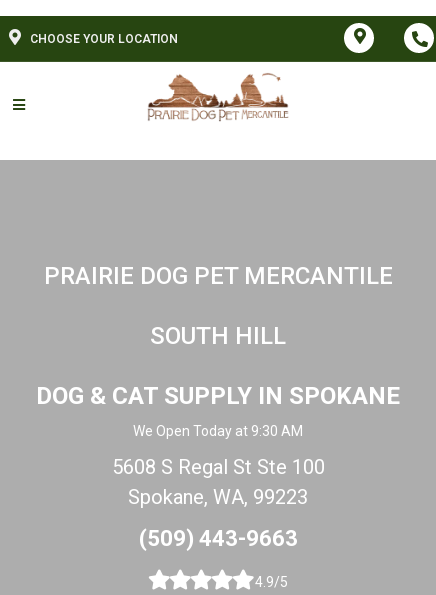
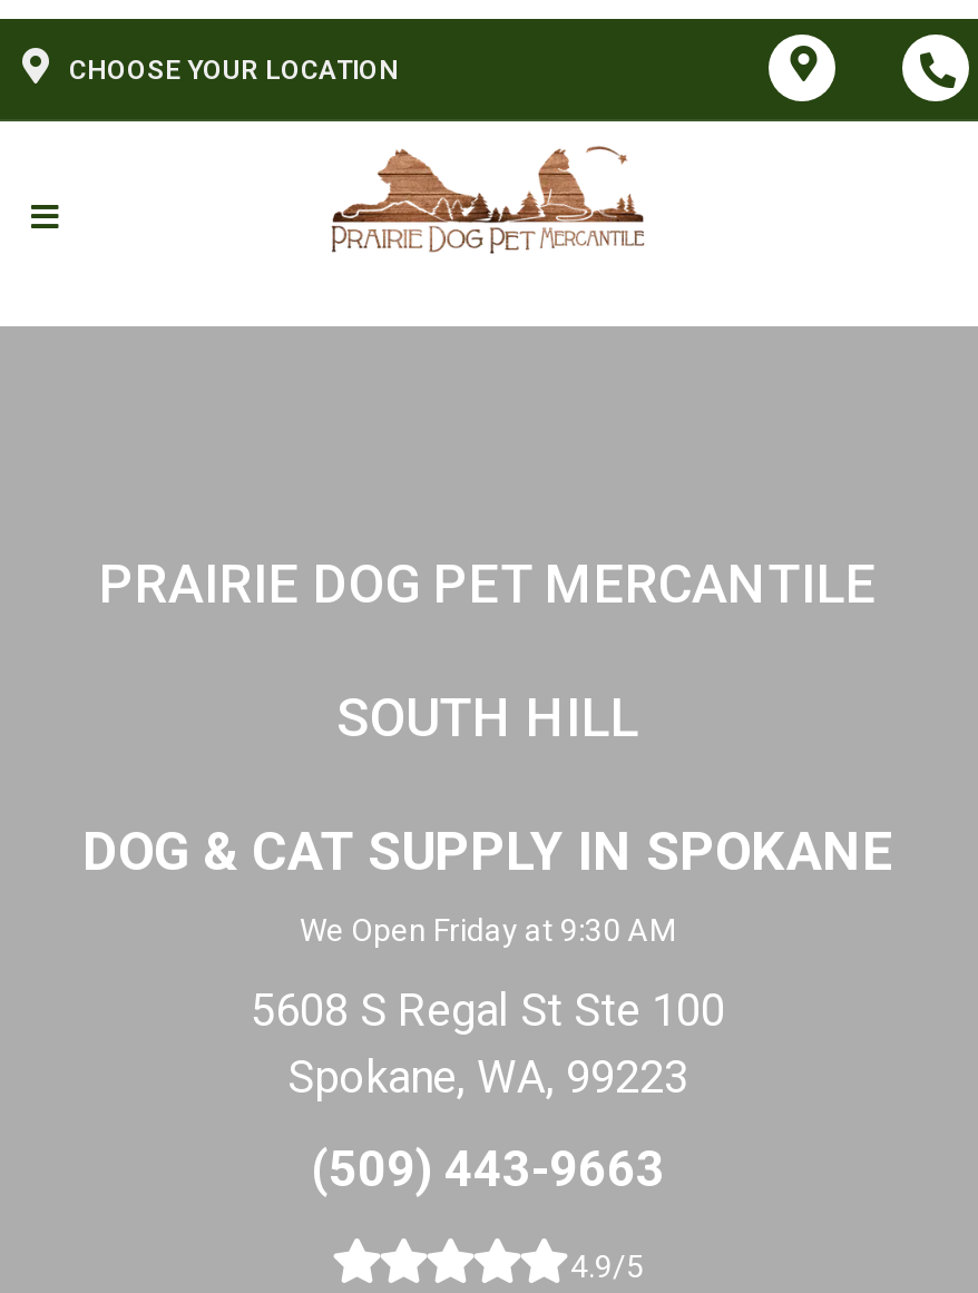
- We Open Today at 9:30 AM
+ We Open Friday at 9:30 AM
